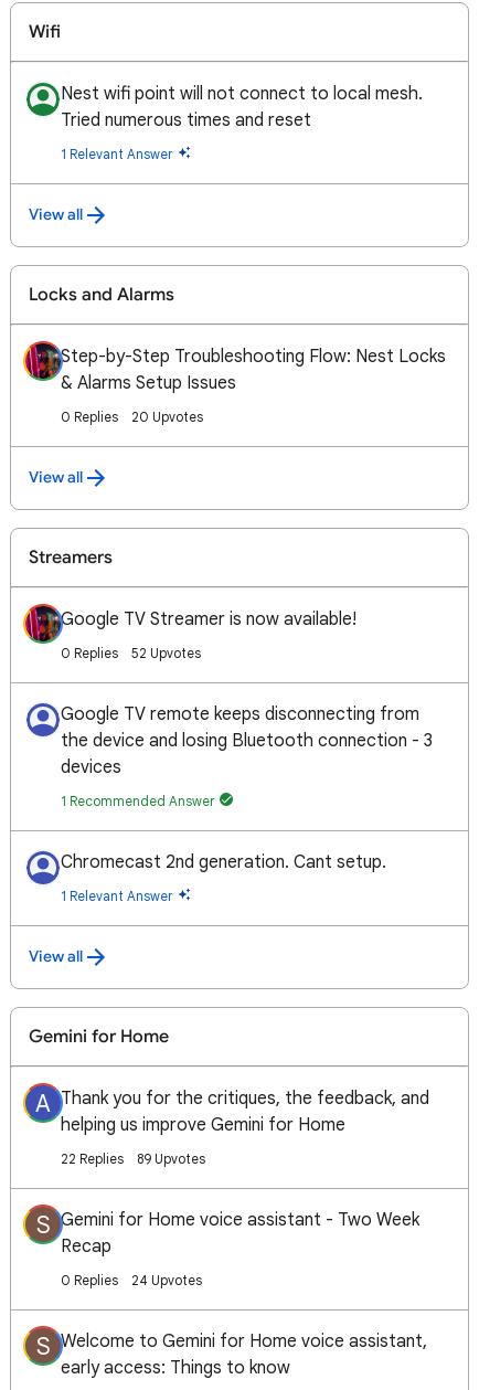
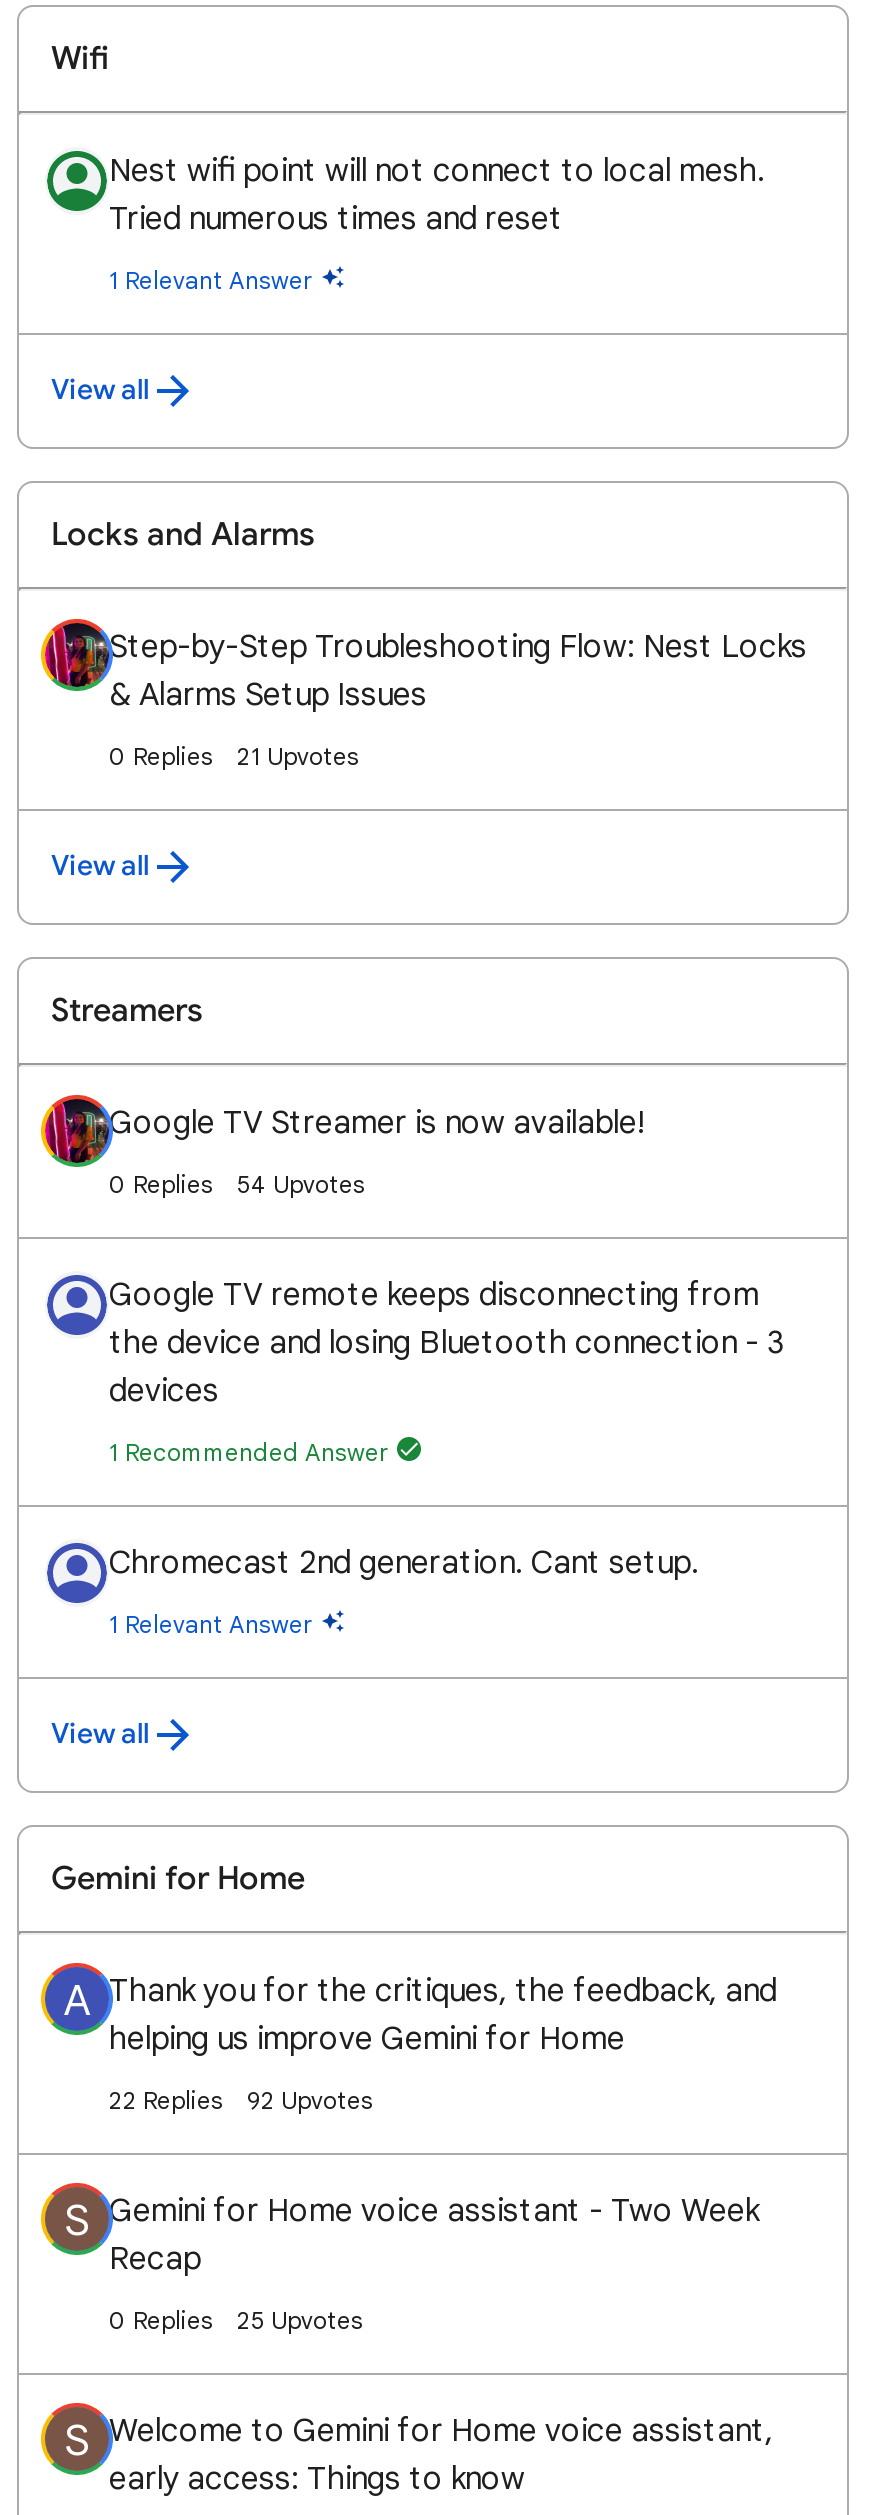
- 20 Upvotes
+ 21 Upvotes

- 52 Upvotes
+ 54 Upvotes

- 22 Replies 89 Upvotes
+ 22 Replies 92 Upvotes

- 24 Upvotes
+ 25 Upvotes
